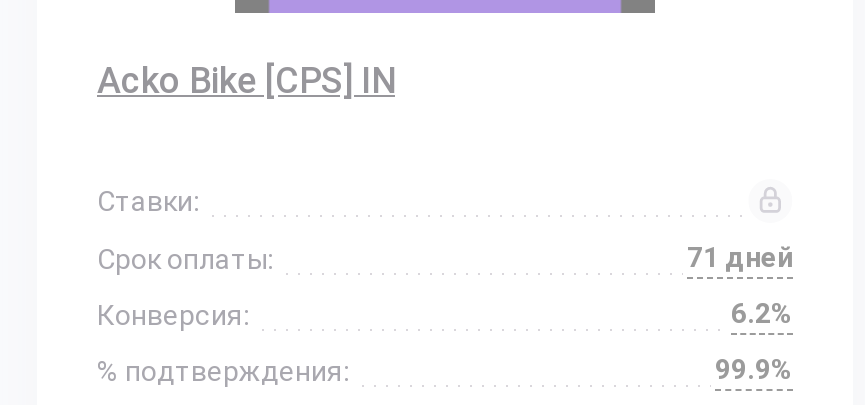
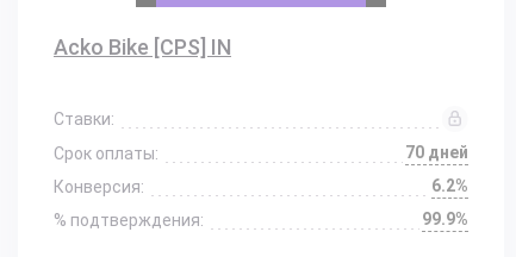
- 71 дней
+ 70 дней
